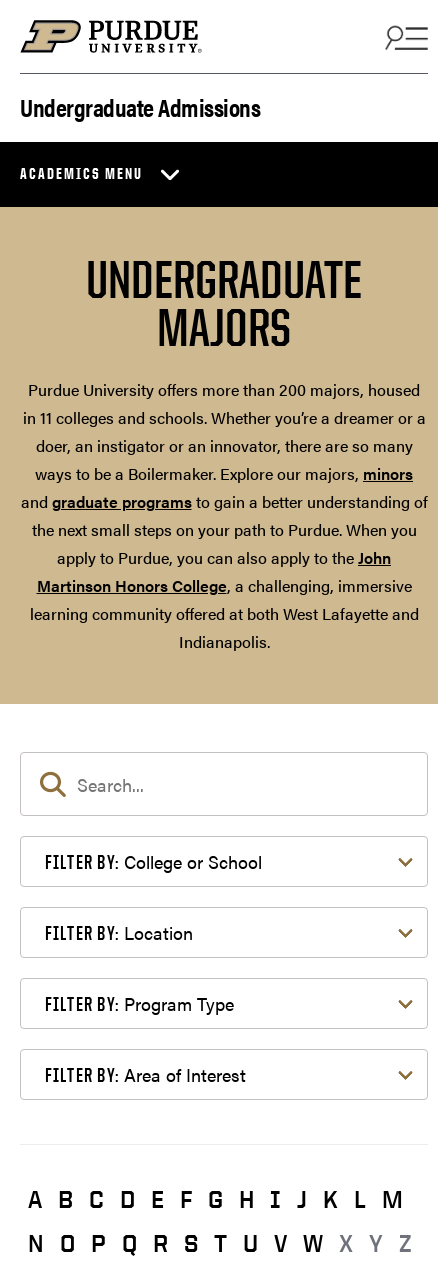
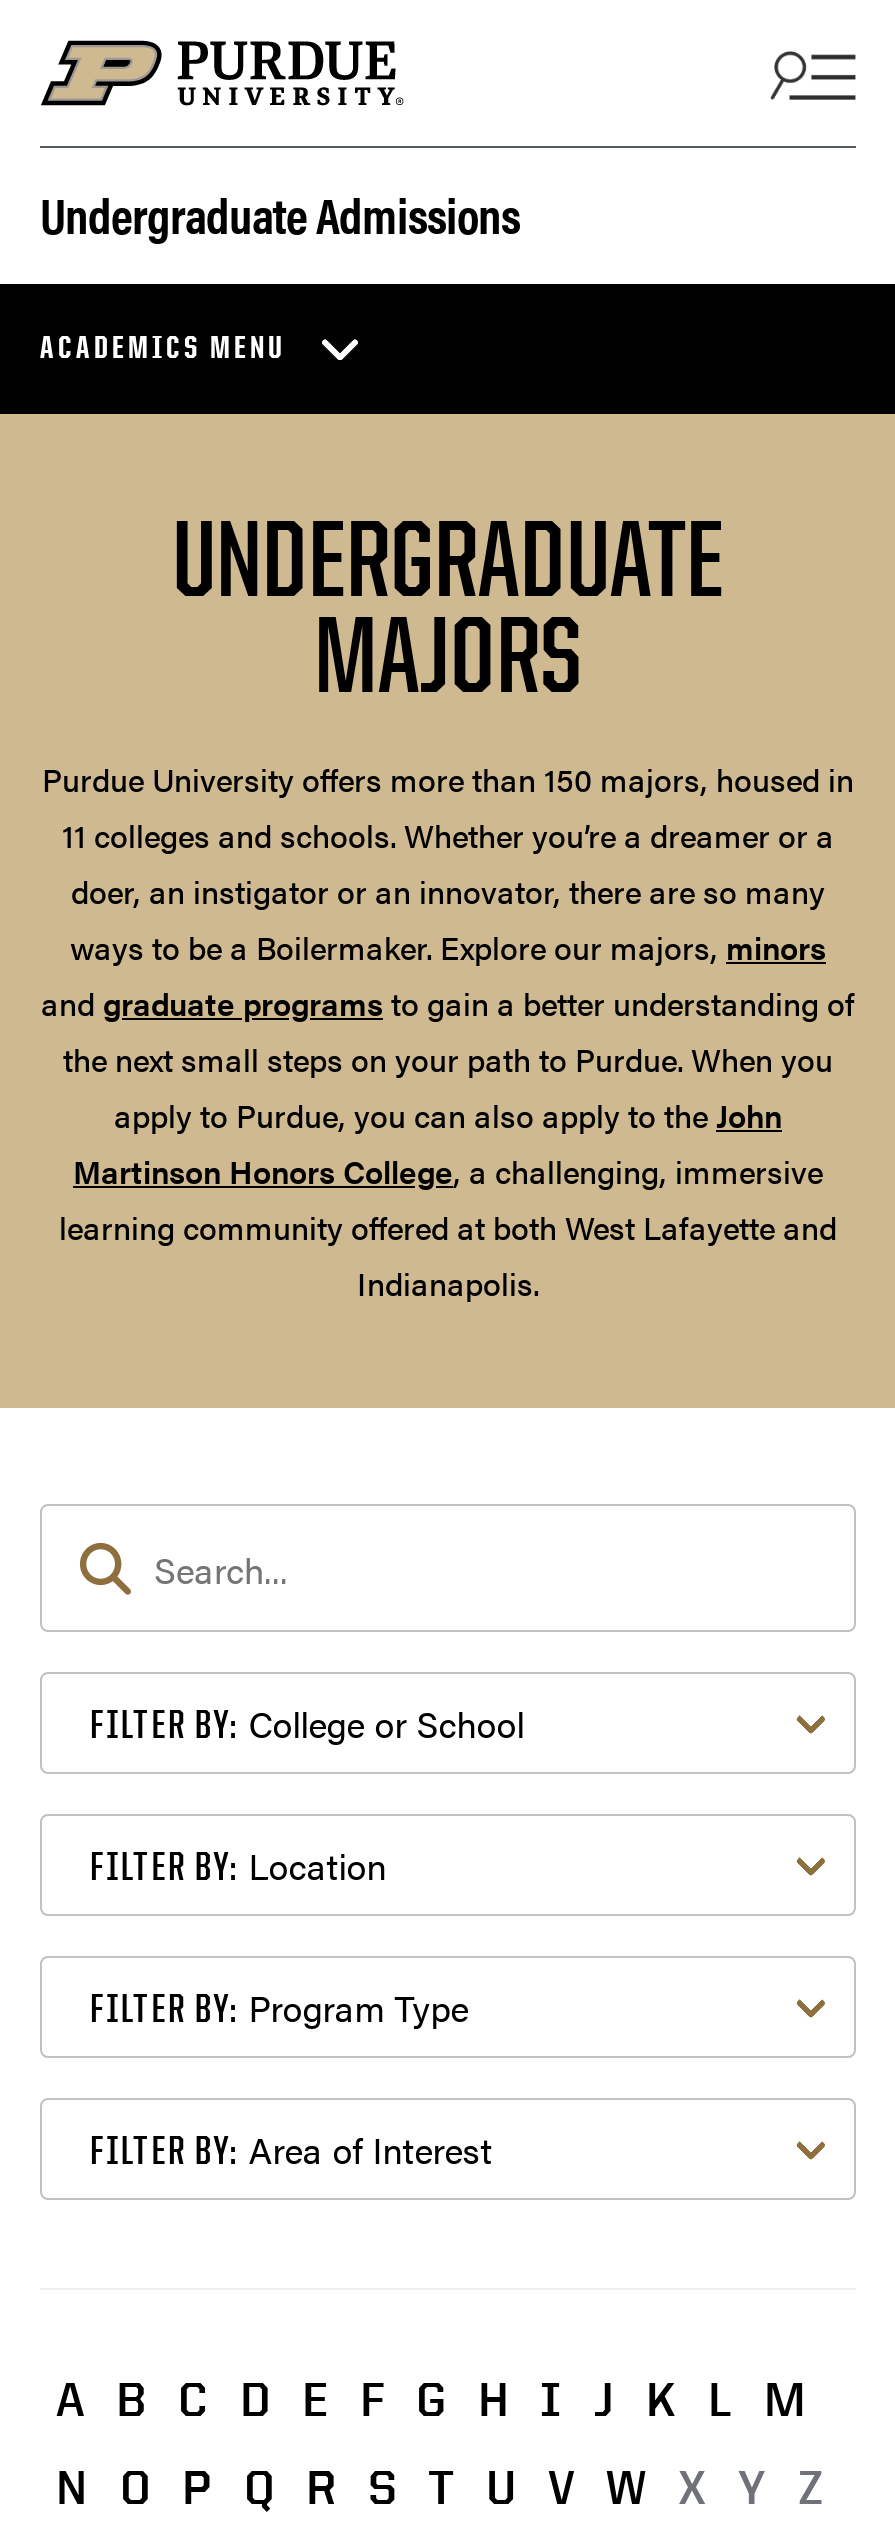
- Purdue University offers more than 200 majors, housed
- in 11 colleges and schools. Whether you’re a dreamer or a
+ Purdue University offers more than 150 majors, housed in
+ 11 colleges and schools. Whether you’re a dreamer or a
